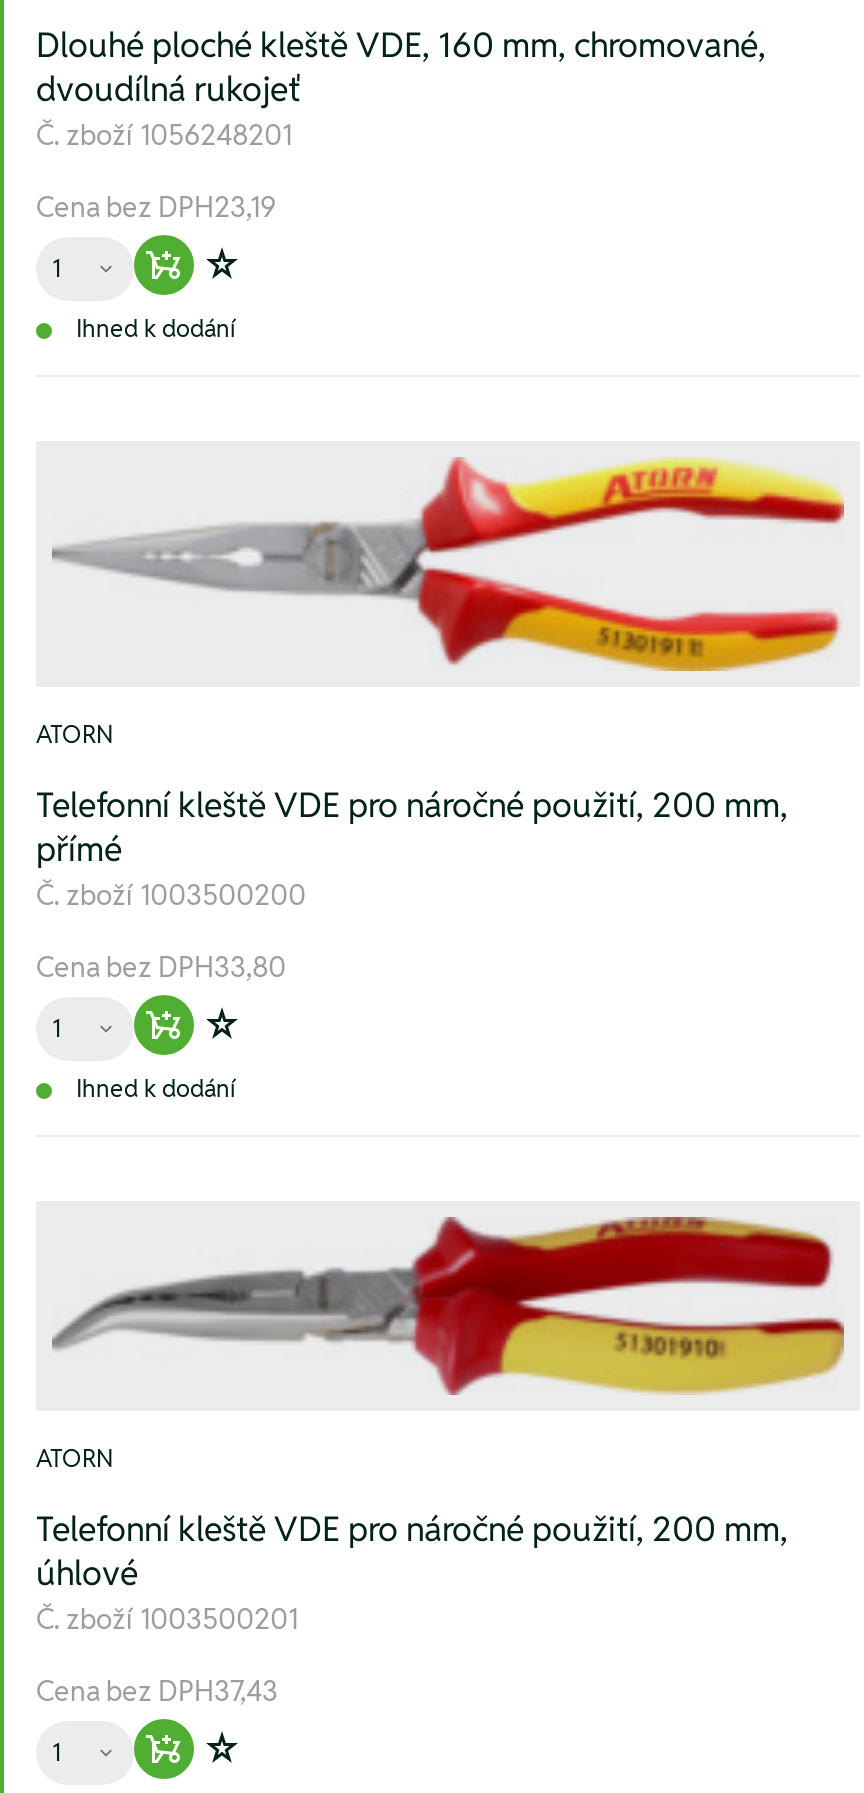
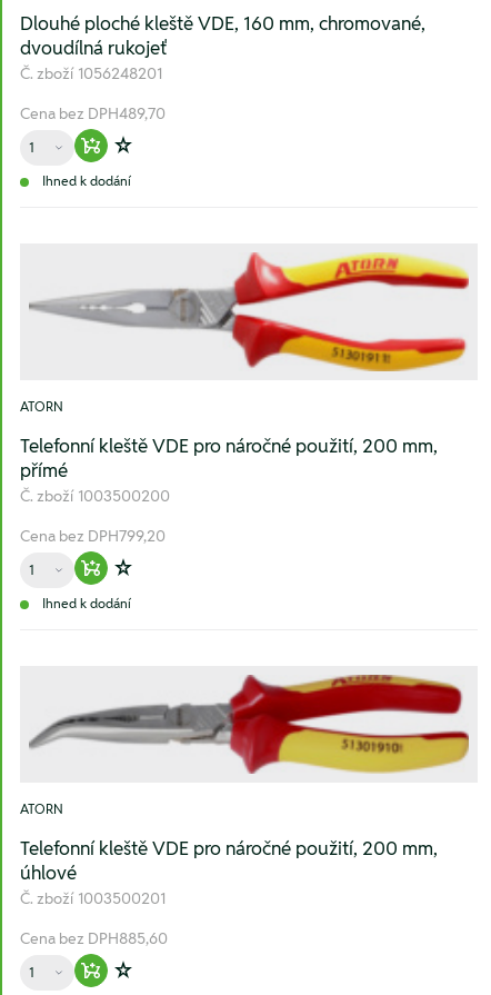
- Cena bez DPH23,19
+ Cena bez DPH489,70

- Cena bez DPH33,80
+ Cena bez DPH799,20

- Cena bez DPH37,43
+ Cena bez DPH885,60
